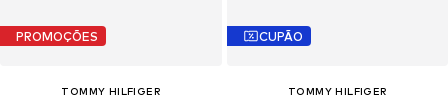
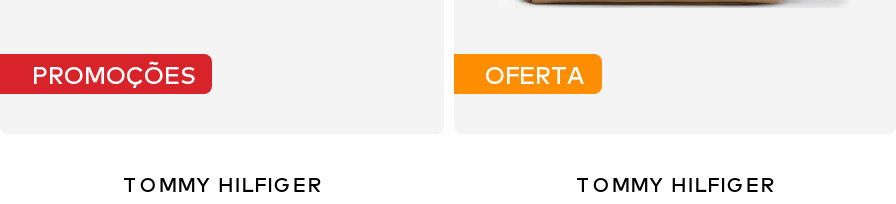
- CUPÃO
+ OFERTA
